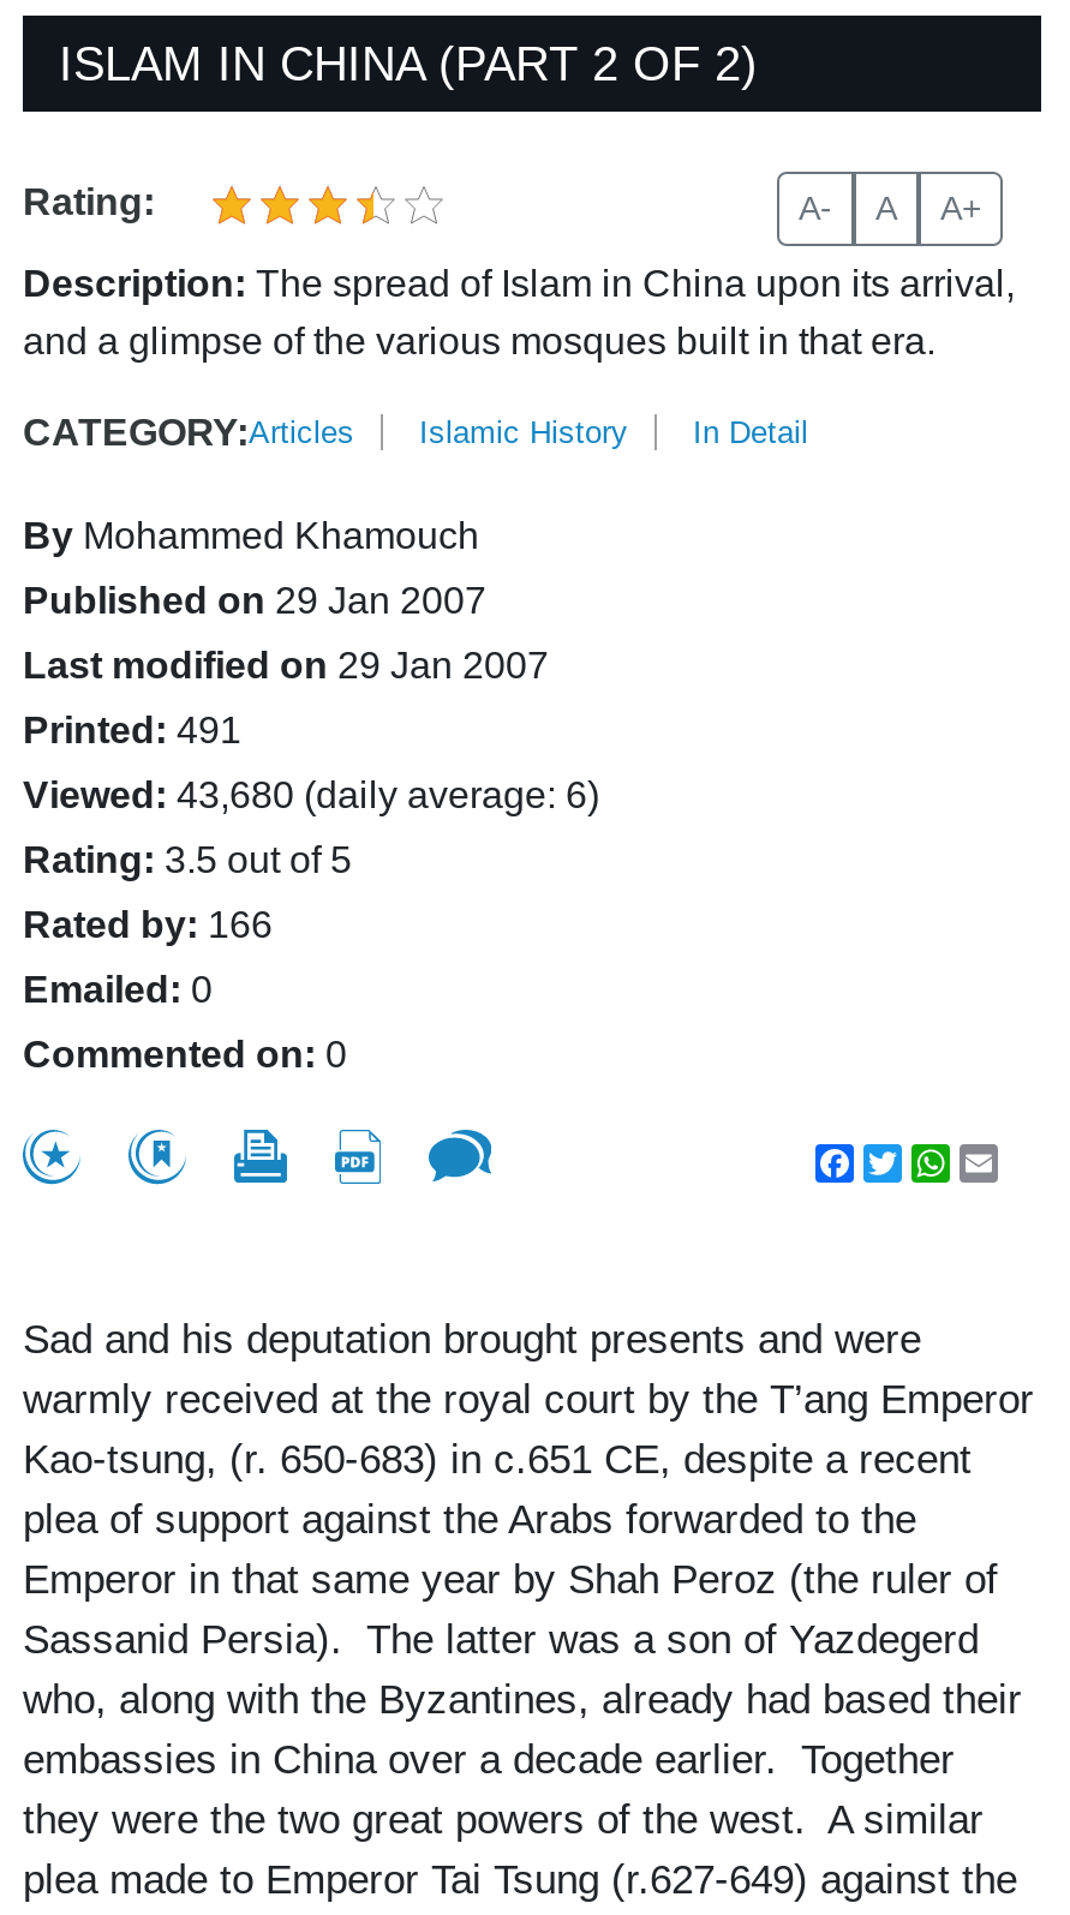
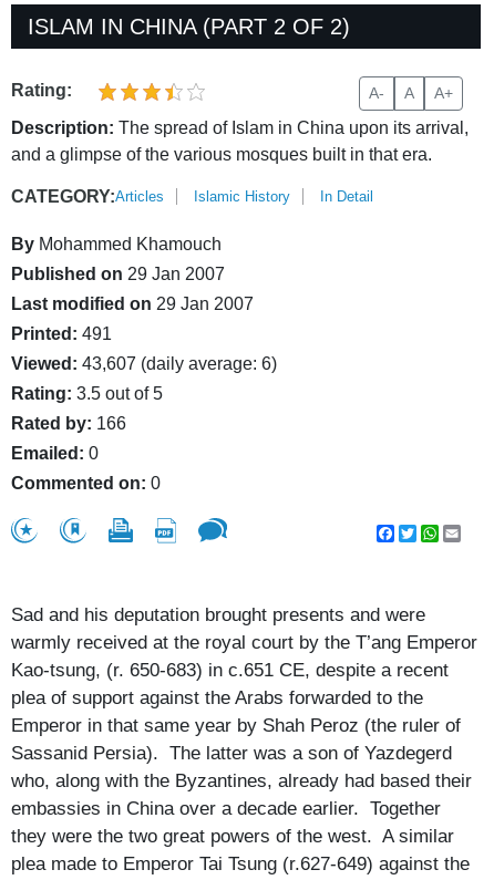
- Viewed: 43,680 (daily average: 6)
+ Viewed: 43,607 (daily average: 6)
